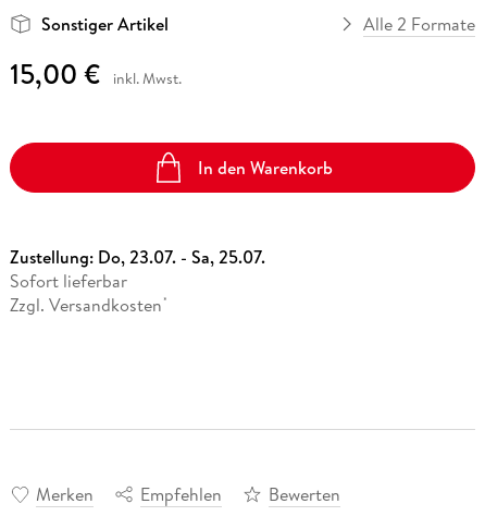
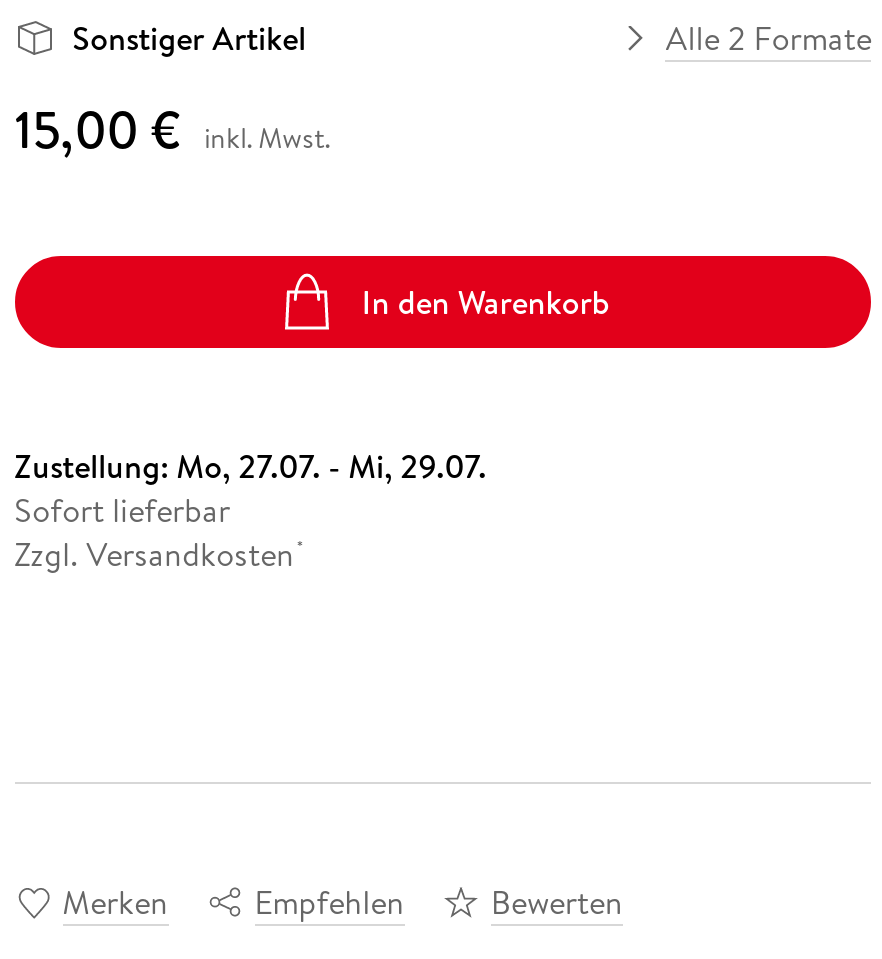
- Zustellung: Do, 23.07. - Sa, 25.07.
+ Zustellung: Mo, 27.07. - Mi, 29.07.
